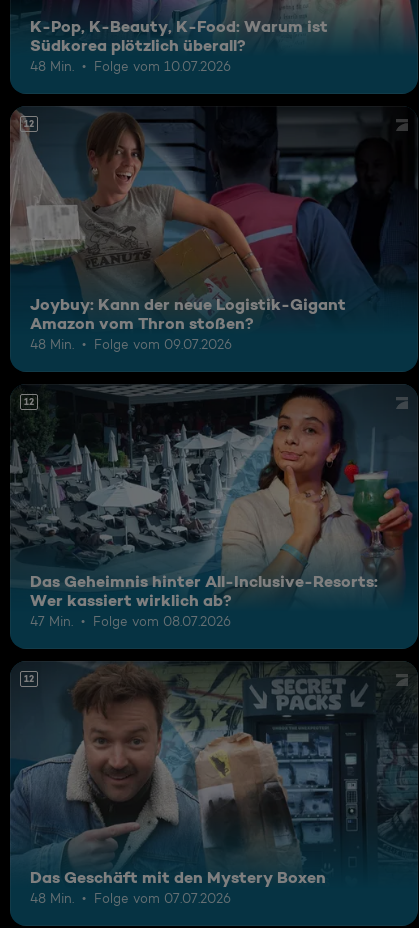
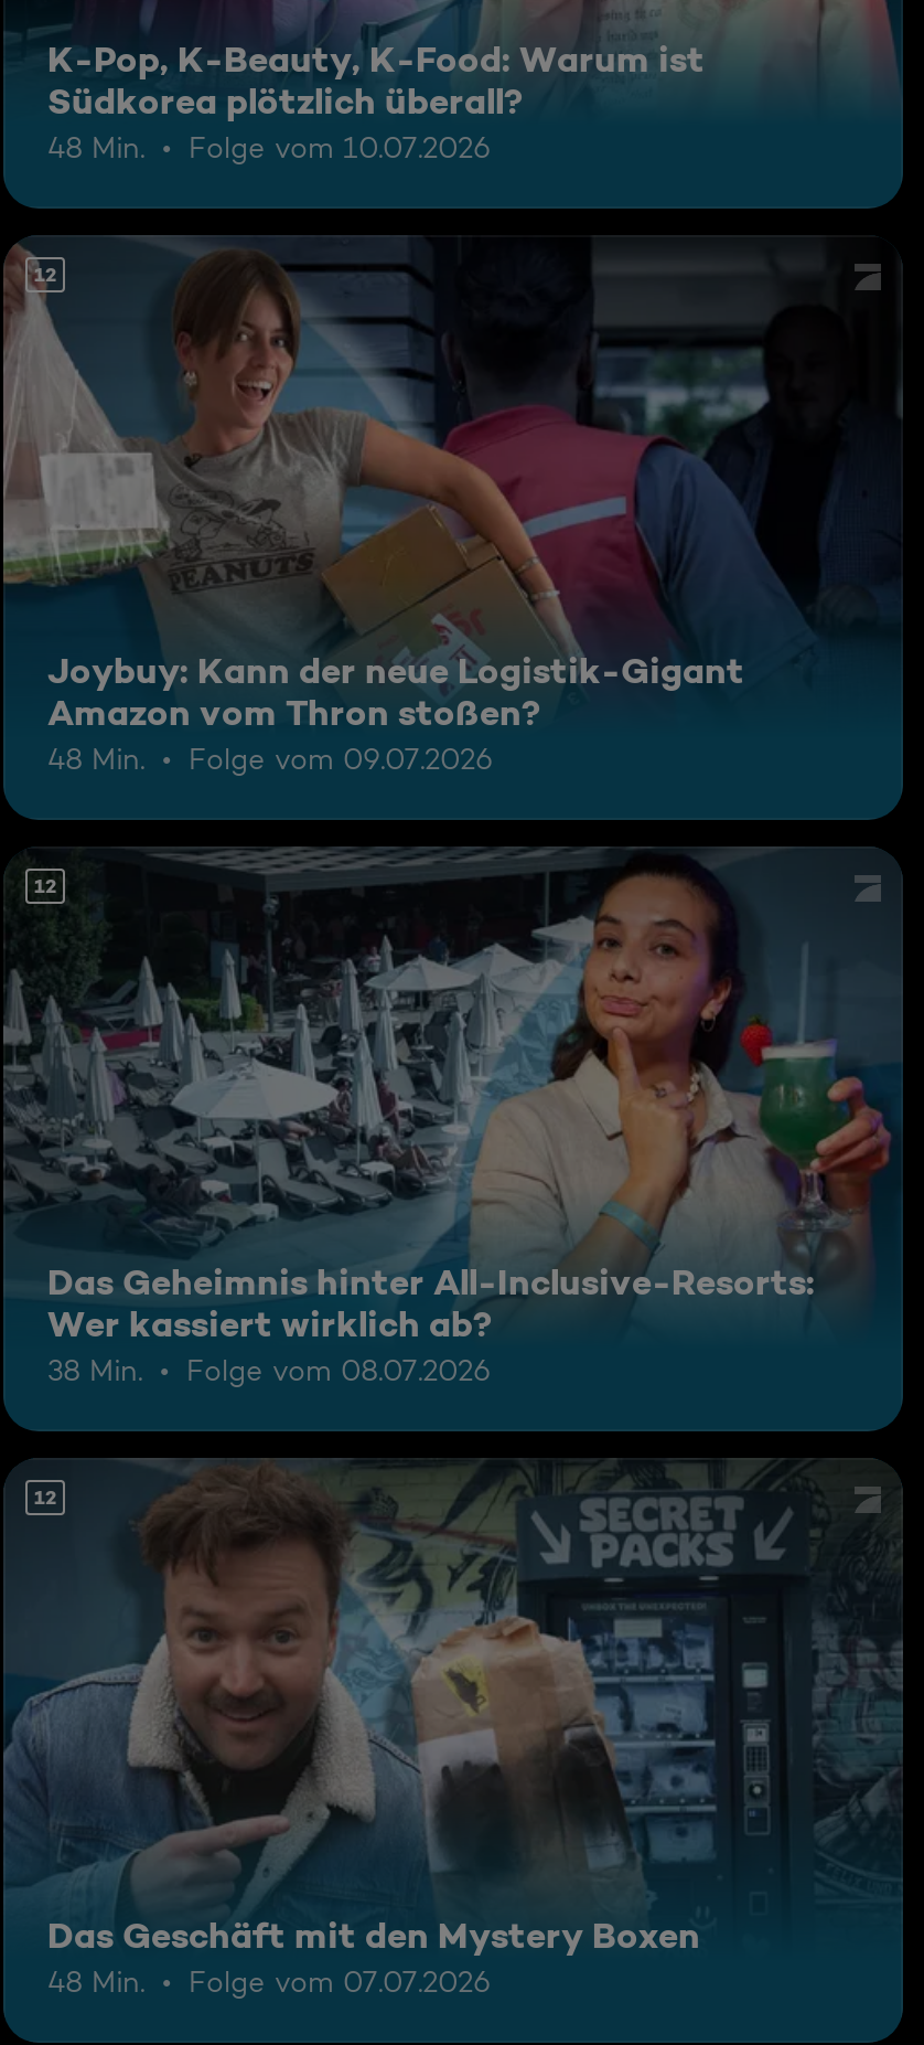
- 47 Min. Folge vom 08.07.2026
+ 38 Min. Folge vom 08.07.2026
